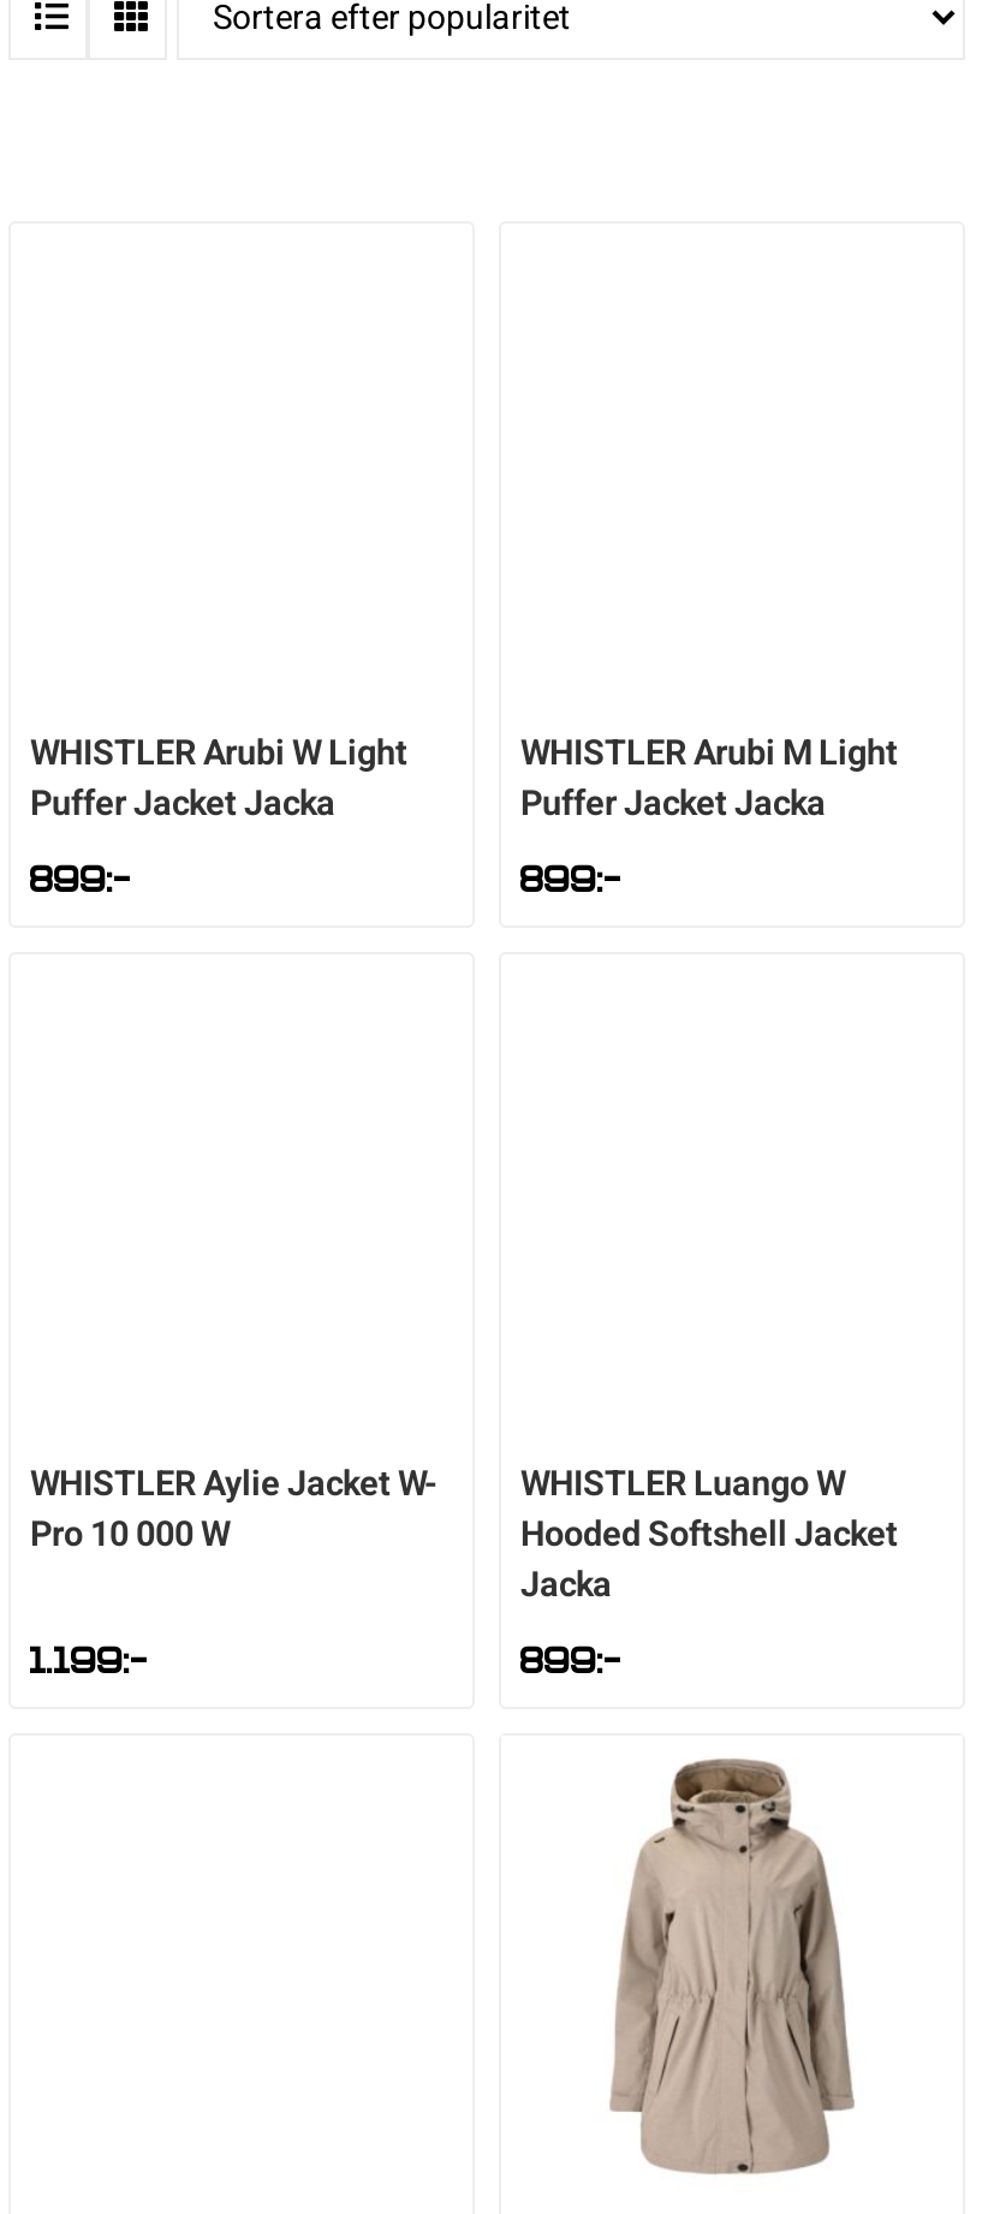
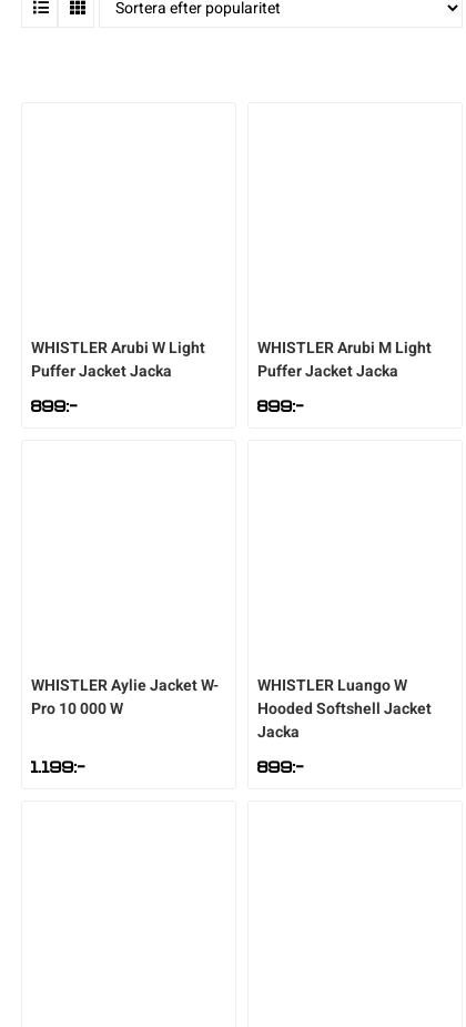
- [image]
